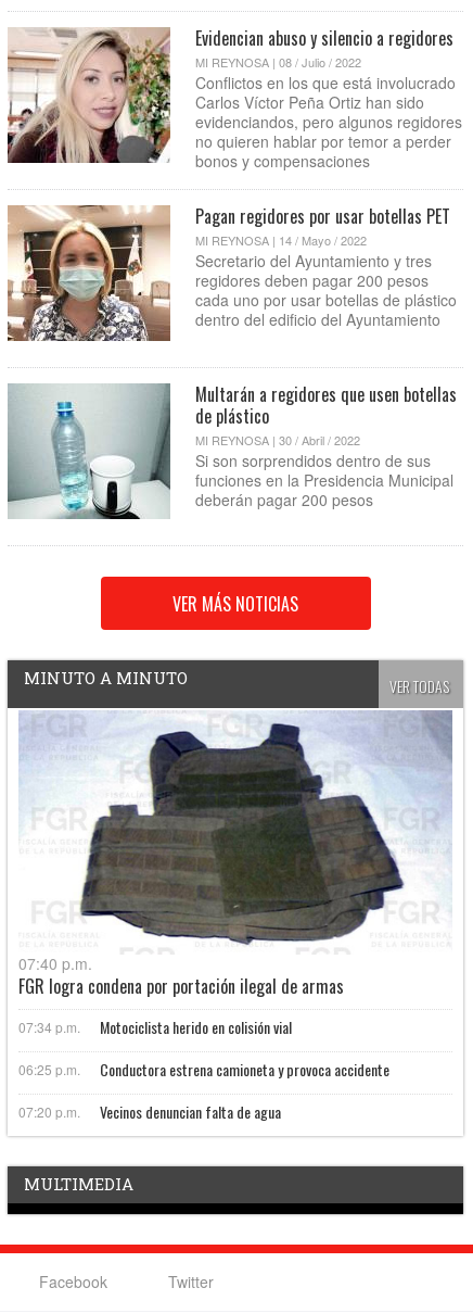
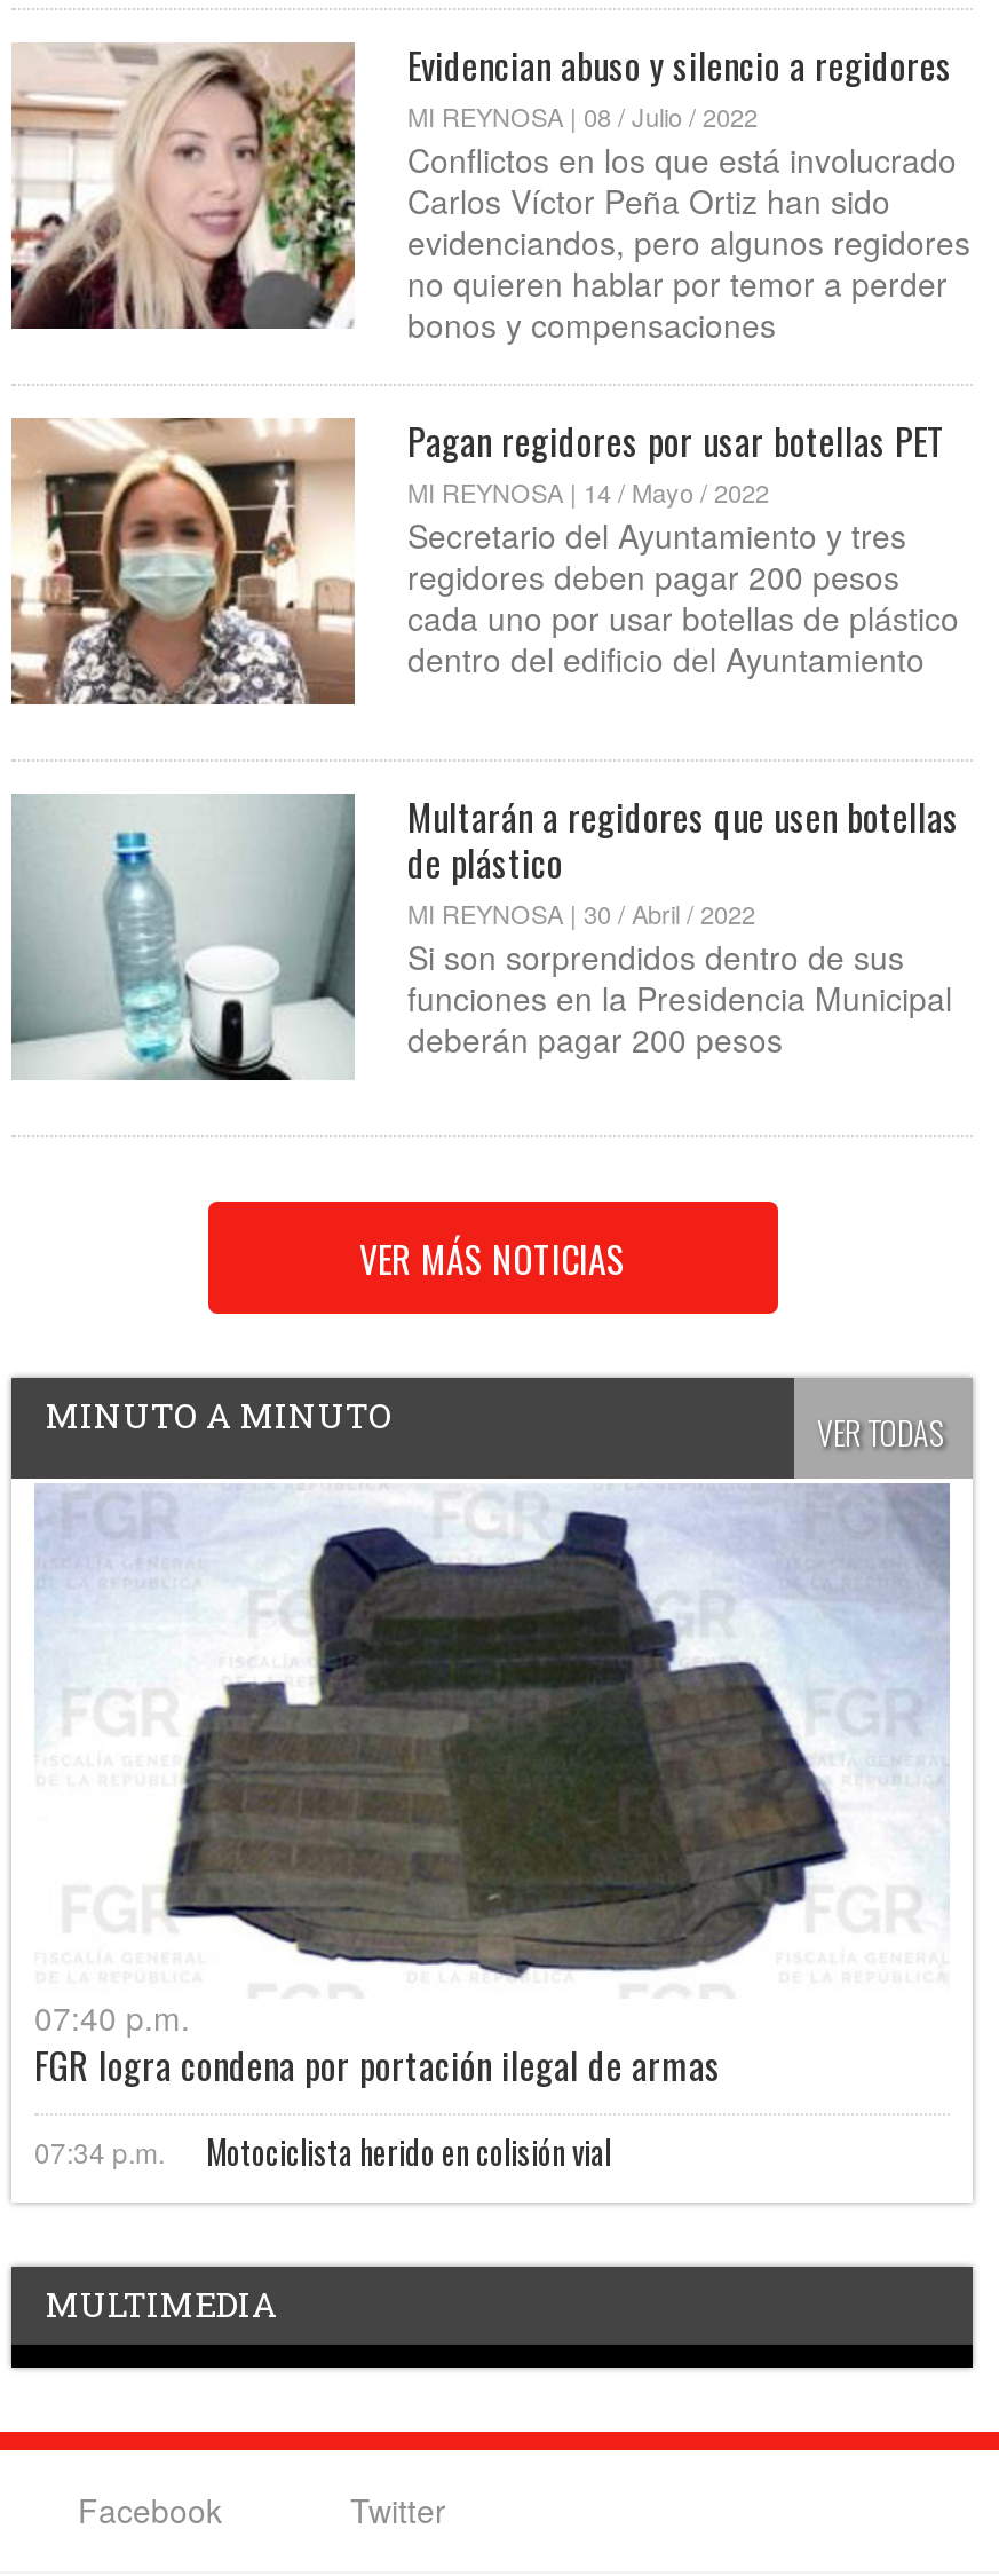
- 06:25 p.m.
- Conductora estrena camioneta y provoca accidente
- 07:20 p.m.
- Vecinos denuncian falta de agua
